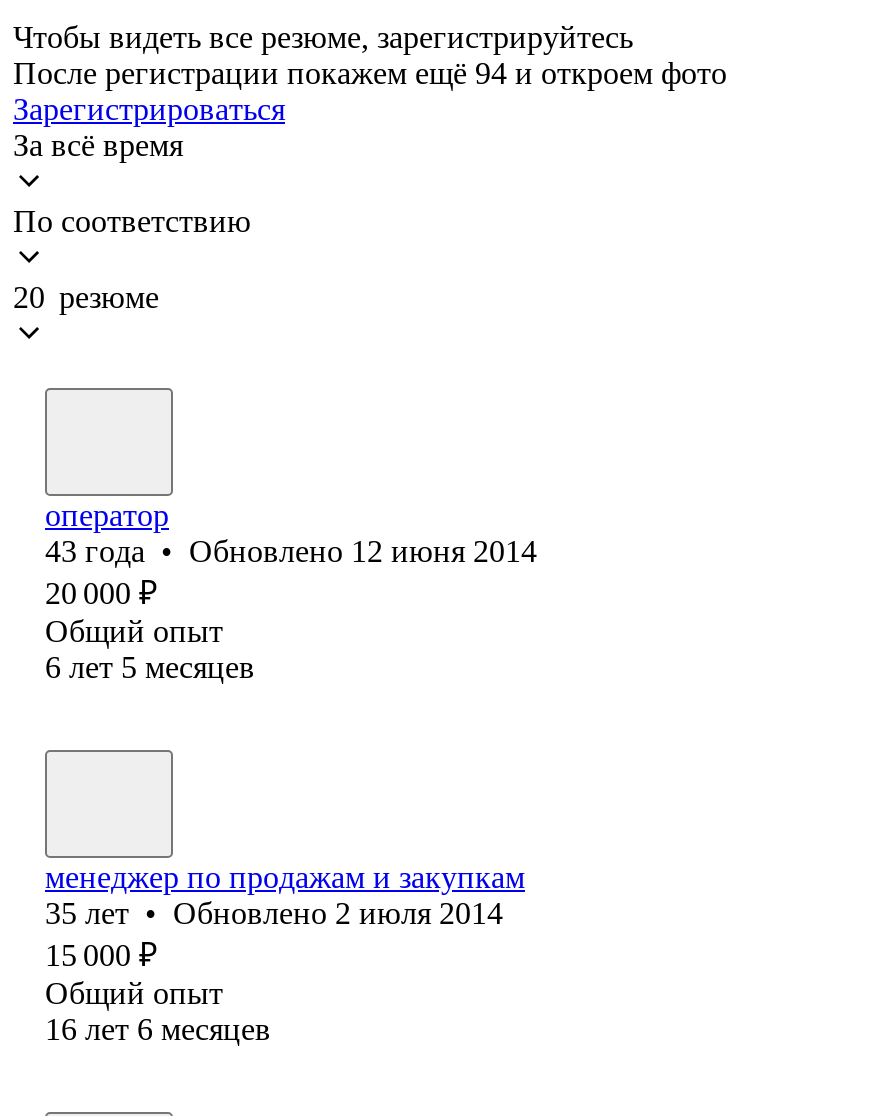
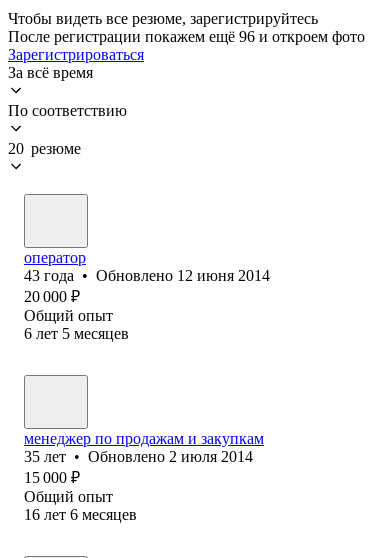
- После регистрации покажем ещё 94 и откроем фото
+ После регистрации покажем ещё 96 и откроем фото
